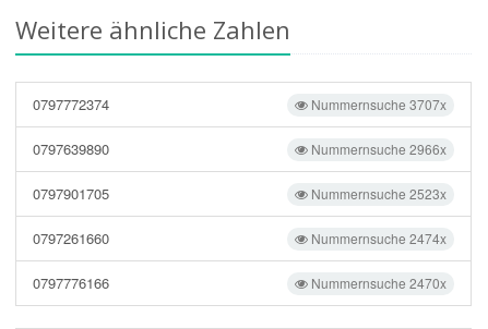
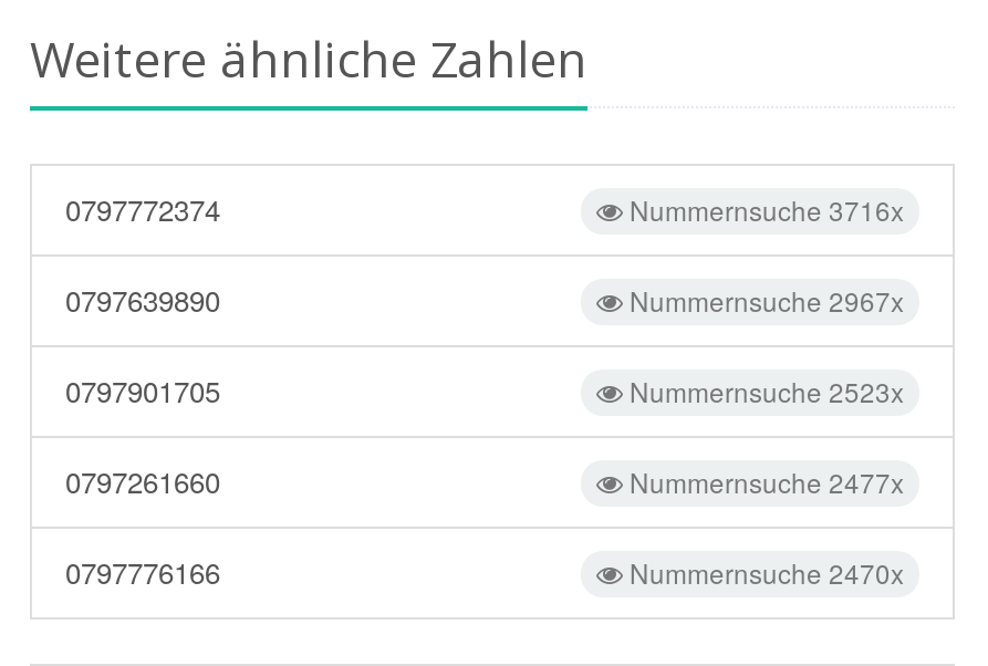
- Nummernsuche 3707x
+ Nummernsuche 3716x

- Nummernsuche 2966x
+ Nummernsuche 2967x

- Nummernsuche 2474x
+ Nummernsuche 2477x
